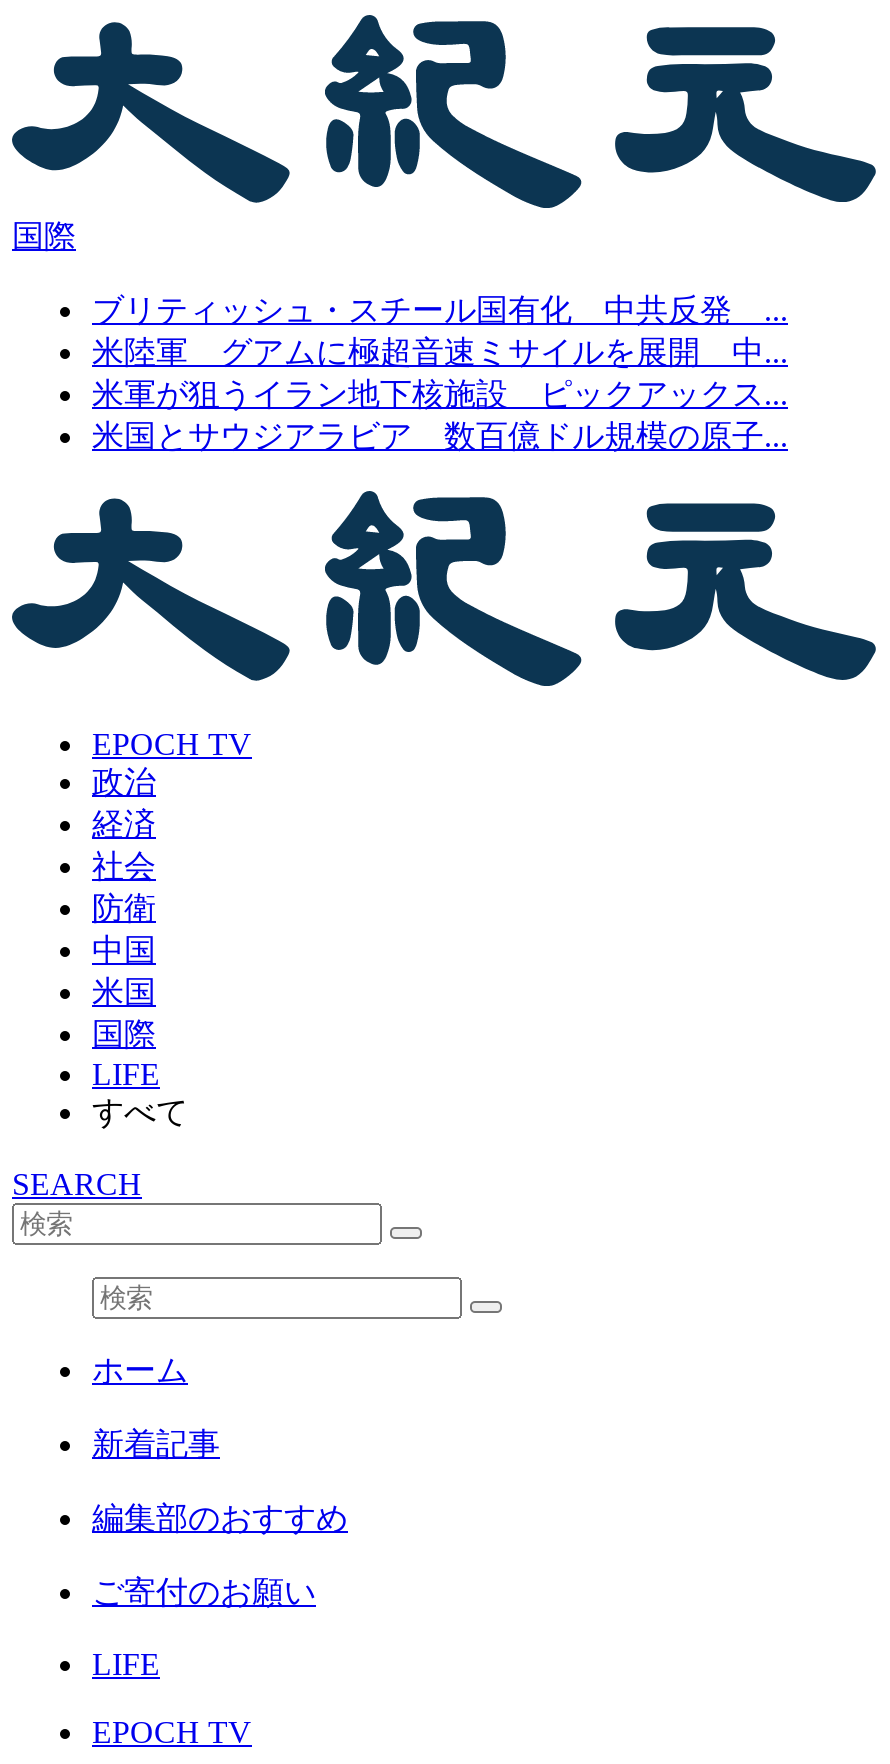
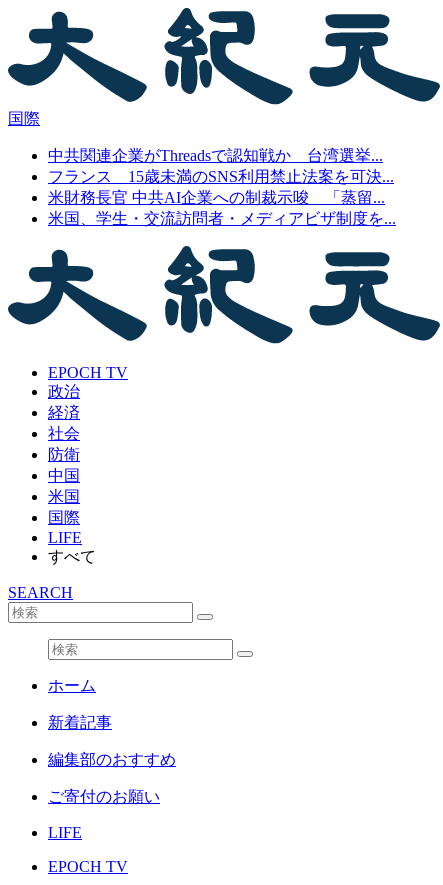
- ブリティッシュ・スチール国有化 中共反発 ...
- 米陸軍 グアムに極超音速ミサイルを展開 中...
- 米軍が狙うイラン地下核施設 ピックアックス...
- 米国とサウジアラビア 数百億ドル規模の原子...
+ 中共関連企業がThreadsで認知戦か 台湾選挙...
+ フランス 15歳未満のSNS利用禁止法案を可決...
+ 米財務長官 中共AI企業への制裁示唆 「蒸留...
+ 米国、学生・交流訪問者・メディアビザ制度を...
